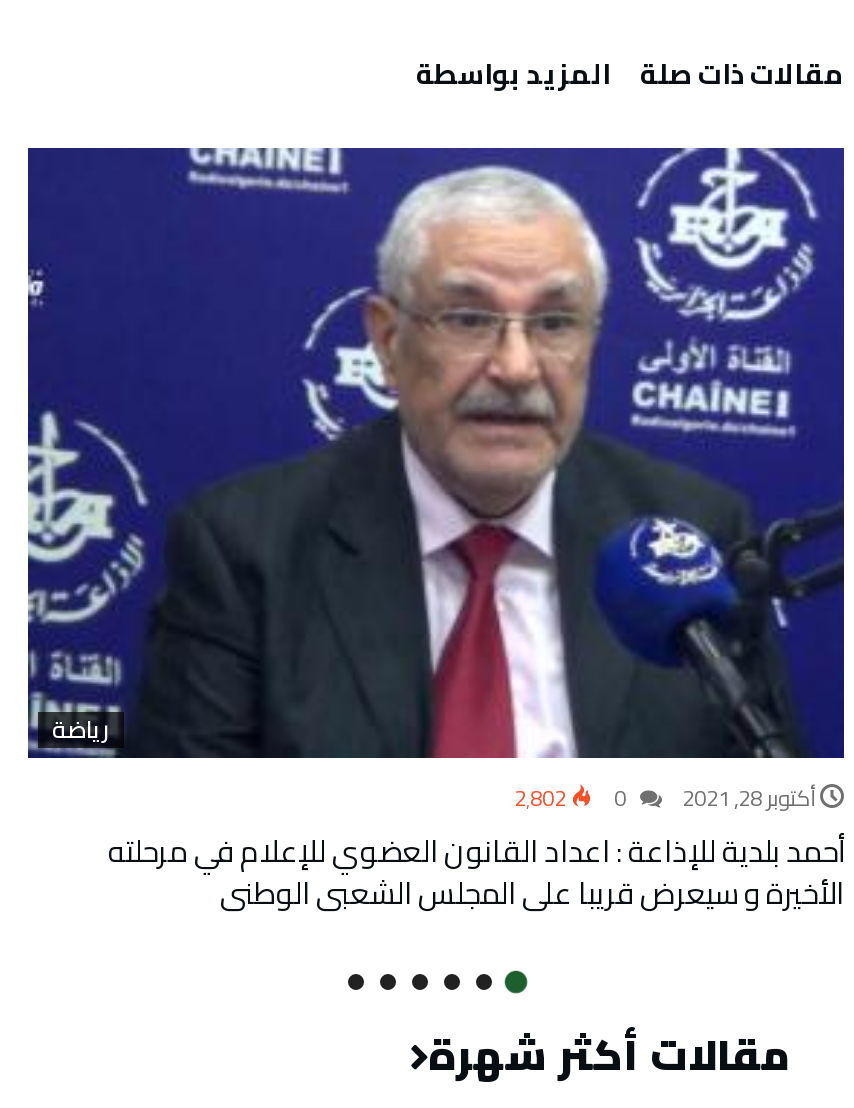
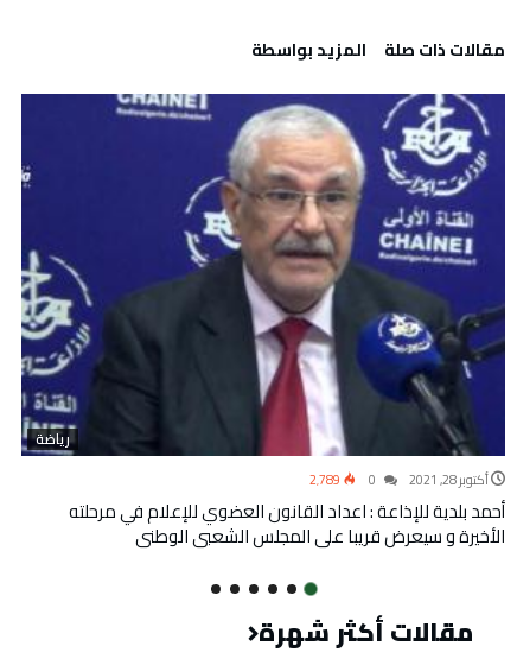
- 2٬802
+ 2٬789
